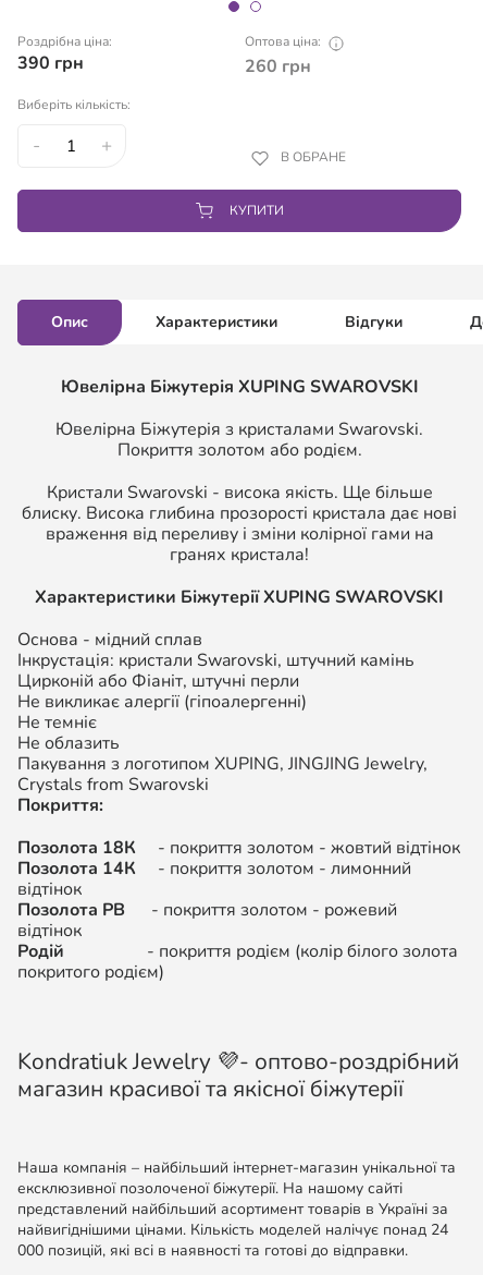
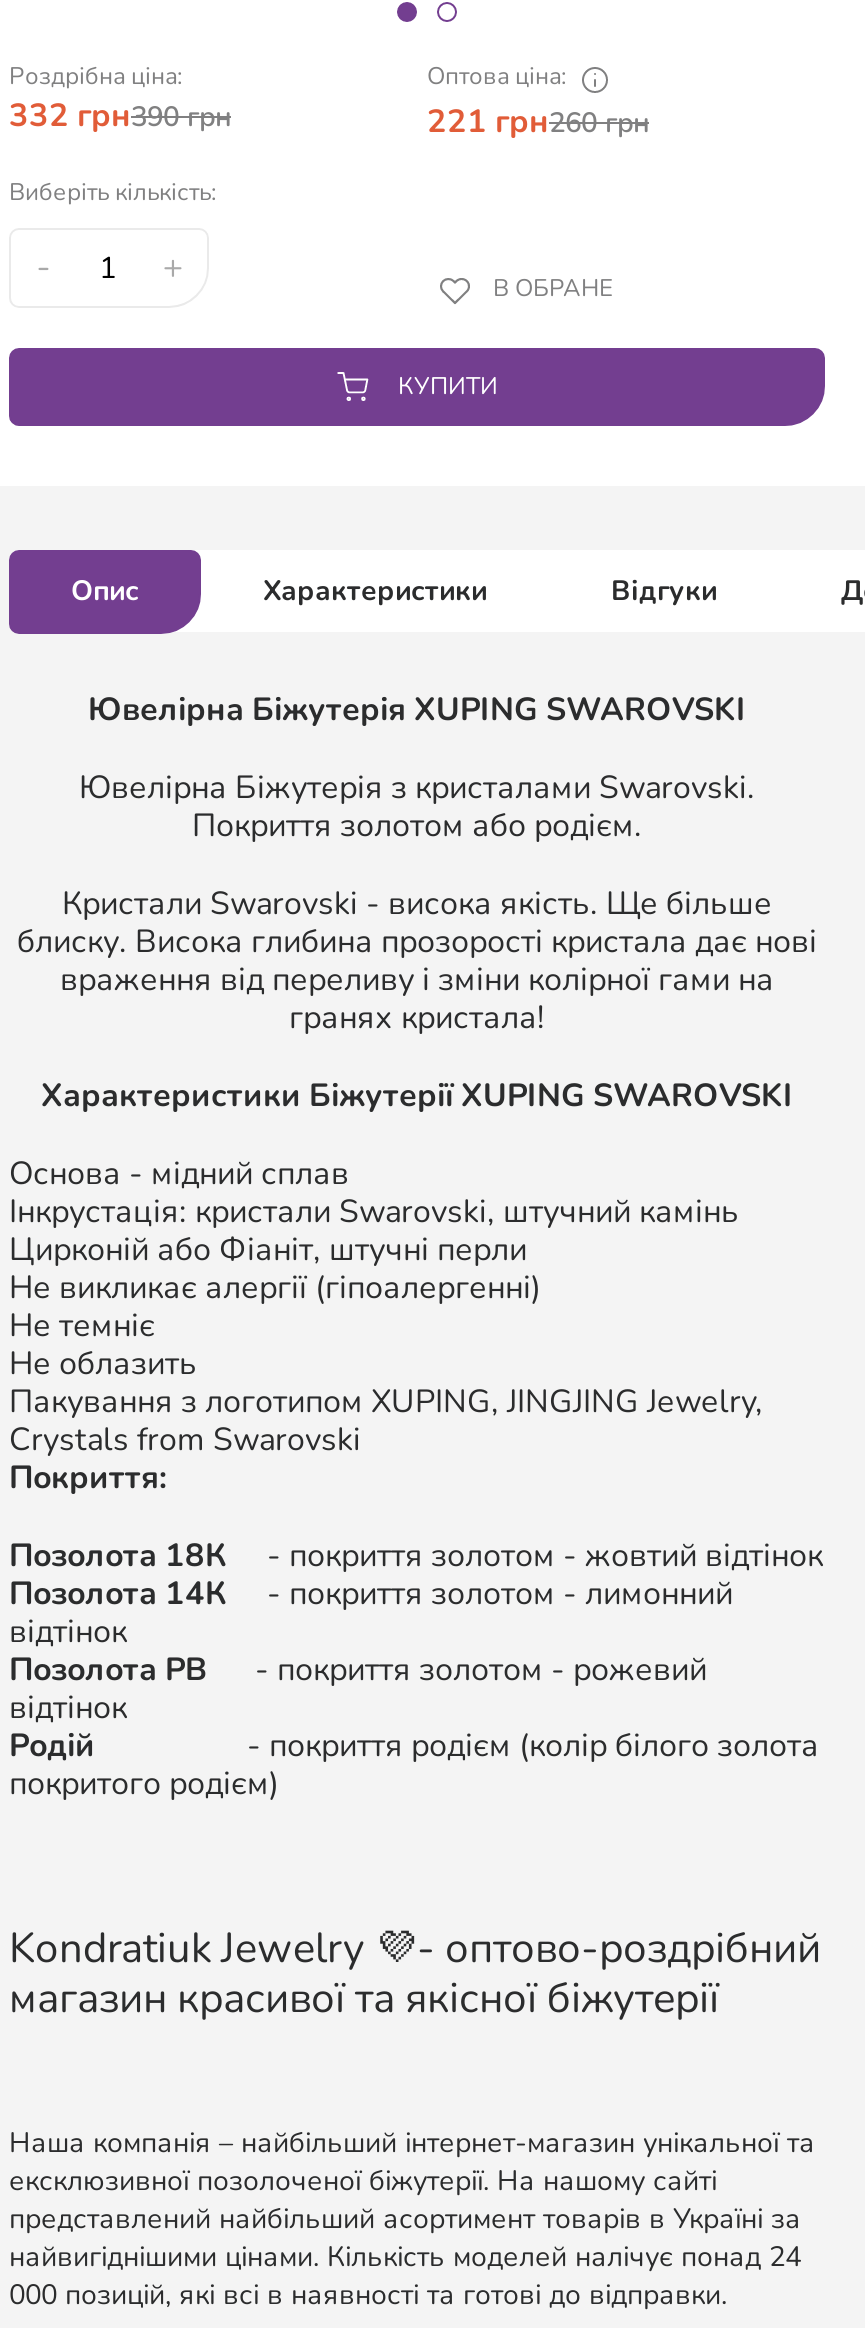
- 390 грн
+ 332 грн390грн

- 260 грн
+ 221 грн260грн
